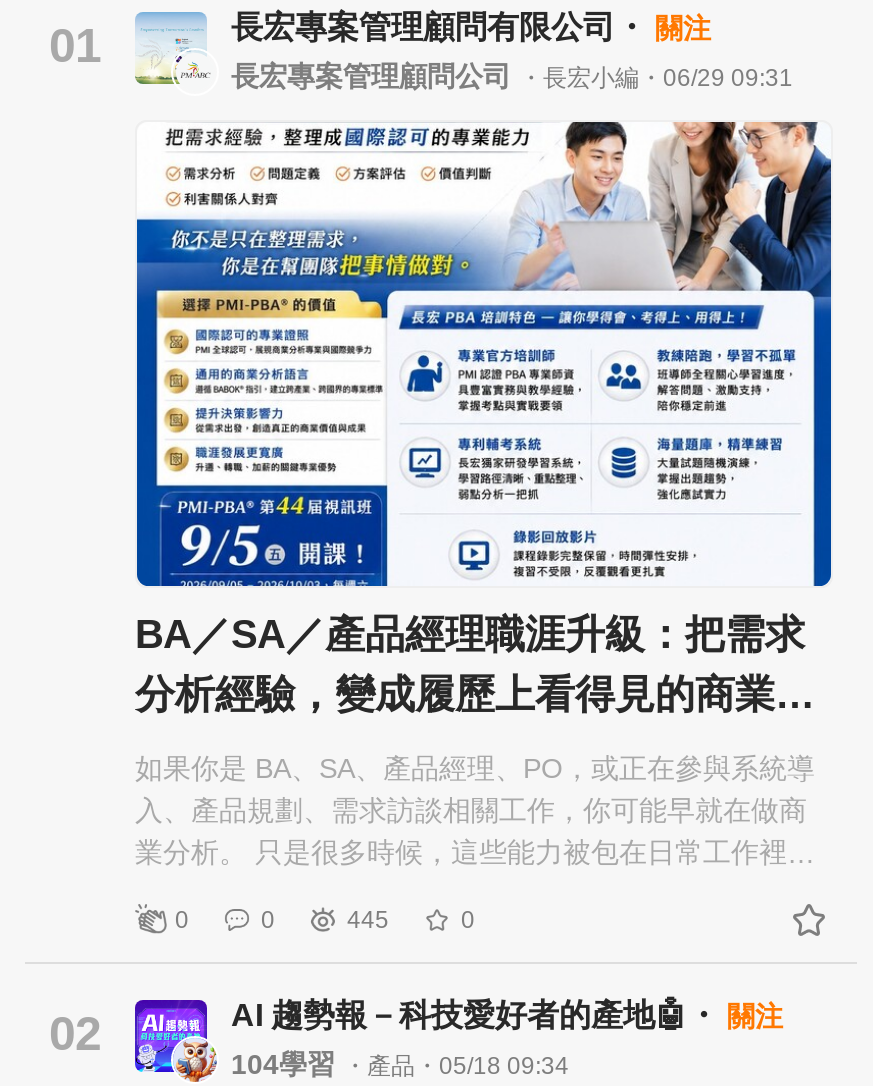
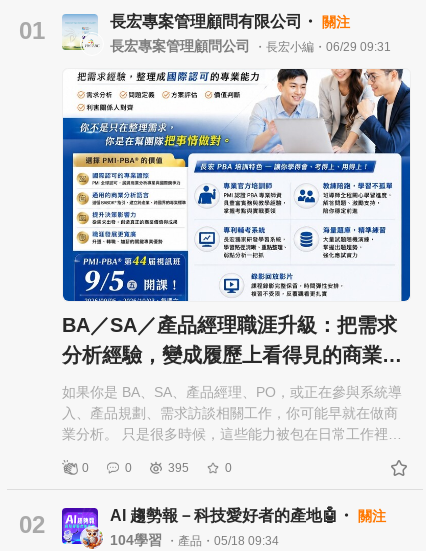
- 445
+ 395
